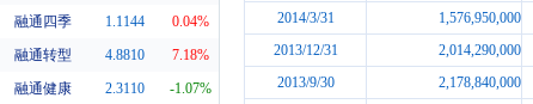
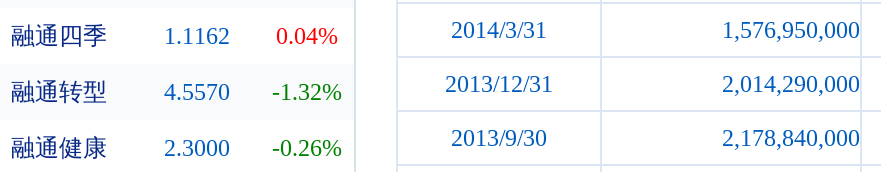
- 1.1144 0.04%
+ 1.1162 0.04%

- 4.8810
+ 4.5570

- 7.18%
+ -1.32%

- 2.3110
+ 2.3000

- -1.07%
+ -0.26%
